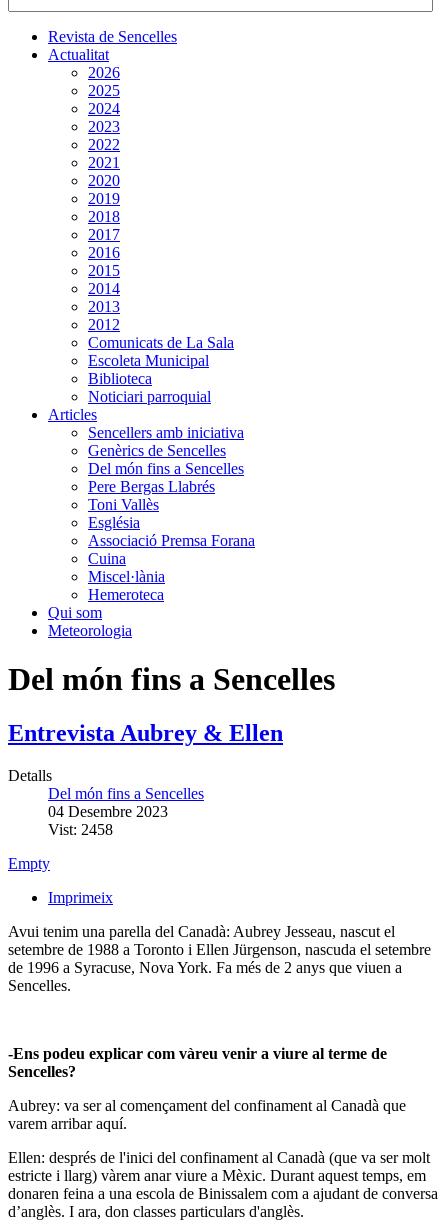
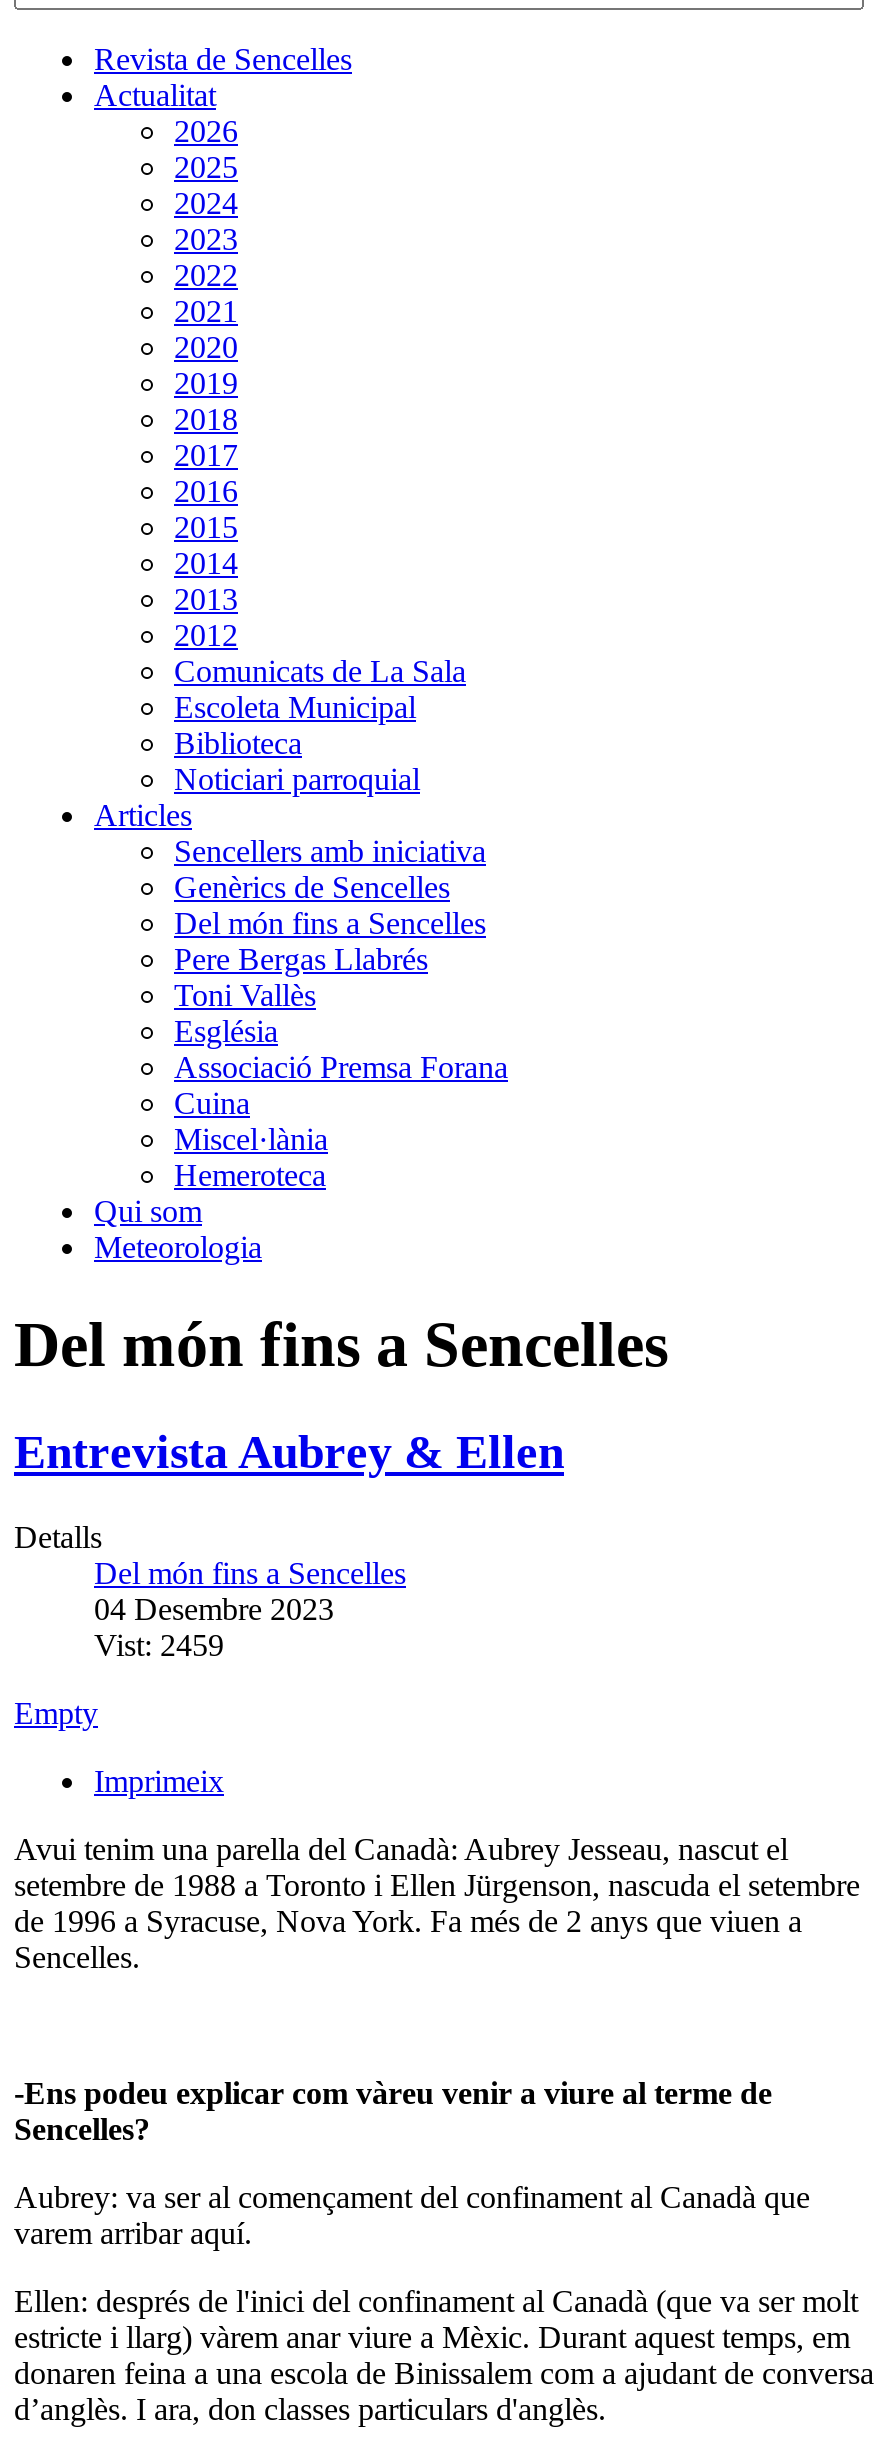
- Vist: 2458
+ Vist: 2459
